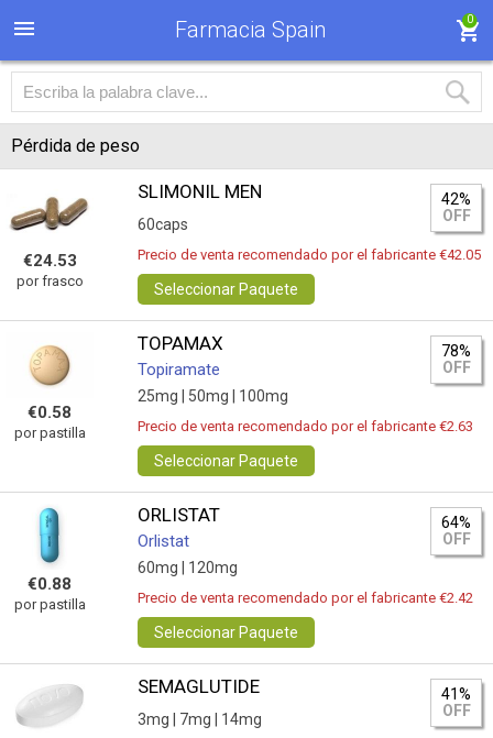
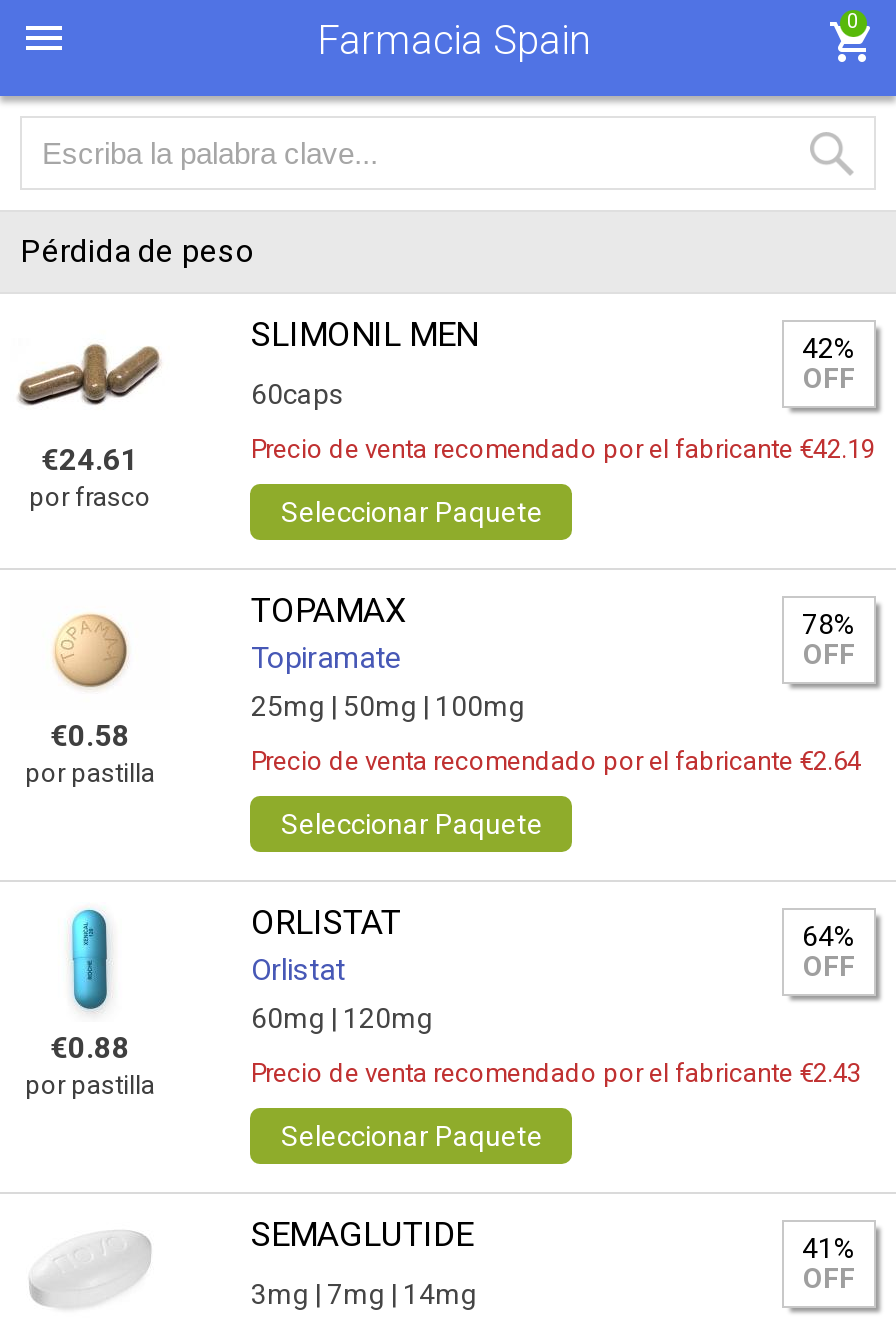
- €24.53
+ €24.61

- Precio de venta recomendado por el fabricante €42.05
+ Precio de venta recomendado por el fabricante €42.19

- Precio de venta recomendado por el fabricante €2.63
+ Precio de venta recomendado por el fabricante €2.64

- Precio de venta recomendado por el fabricante €2.42
+ Precio de venta recomendado por el fabricante €2.43
